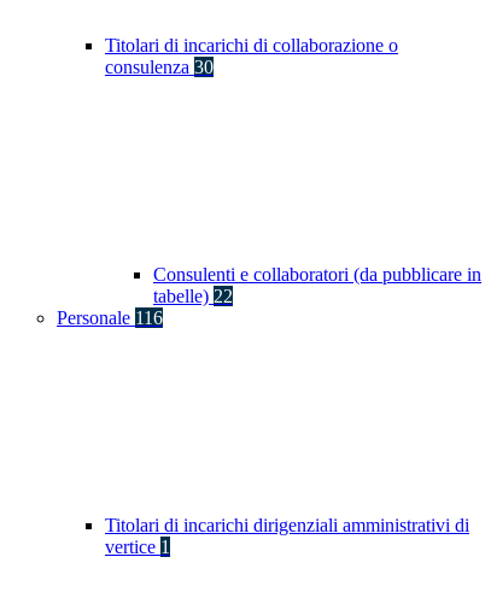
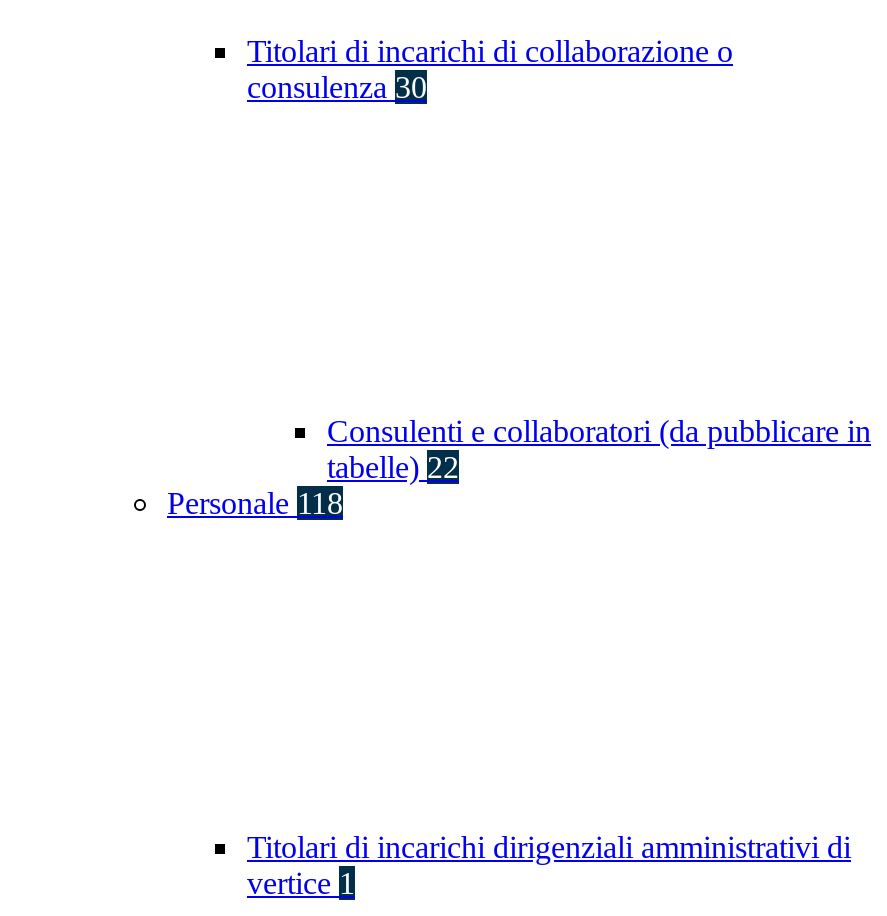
- Personale 116
+ Personale 118
